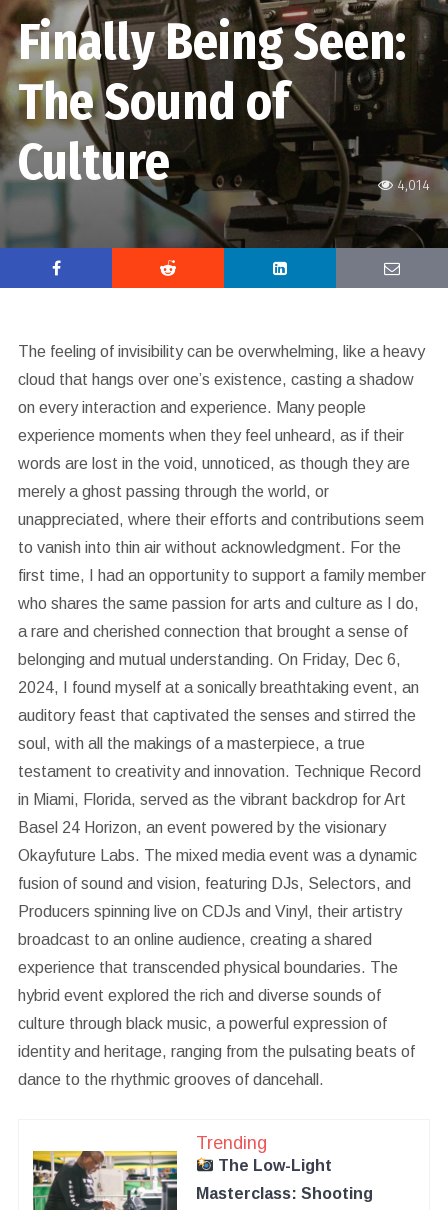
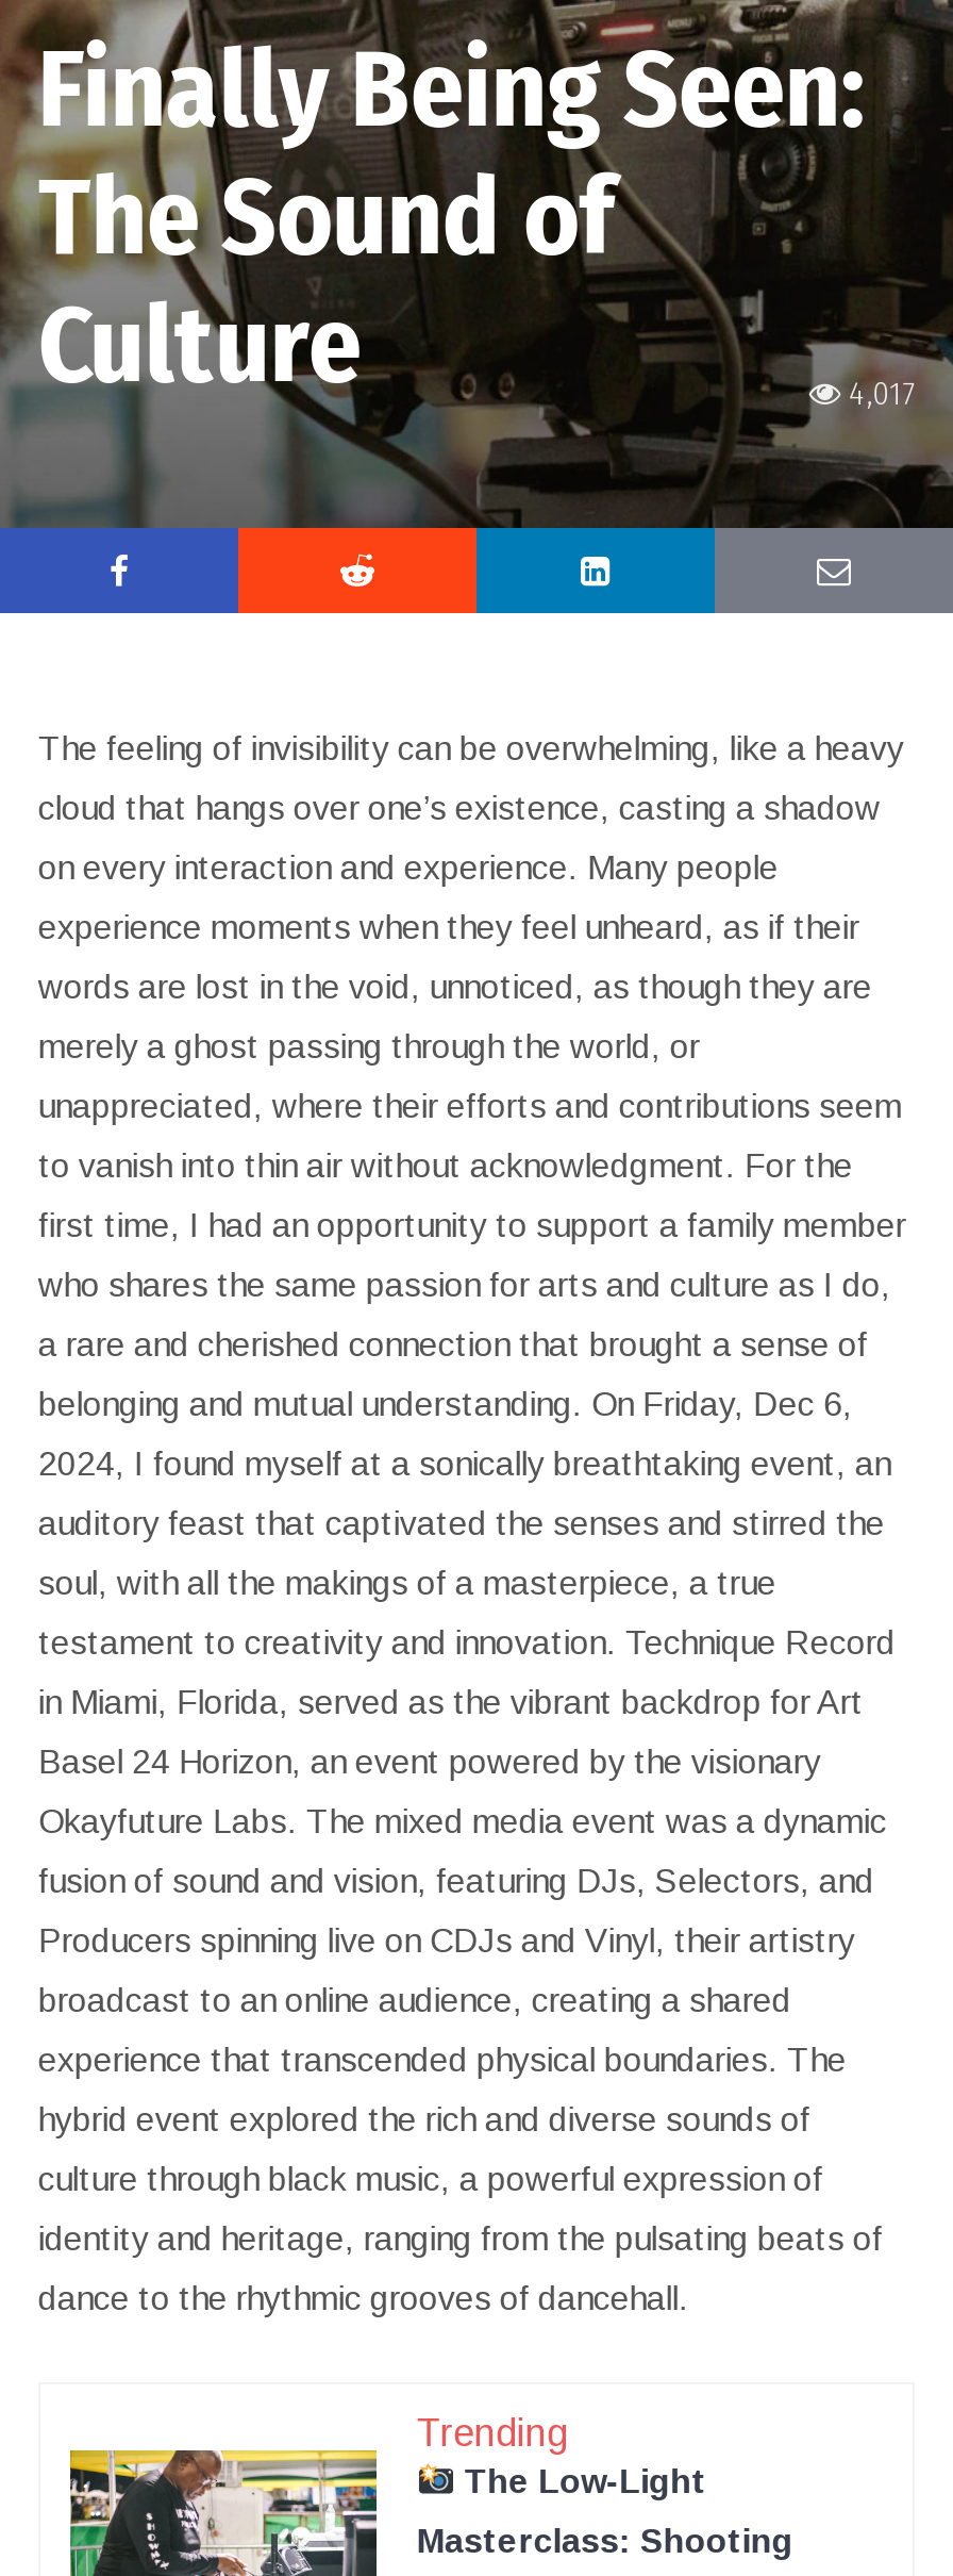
- 4,014
+ 4,017
